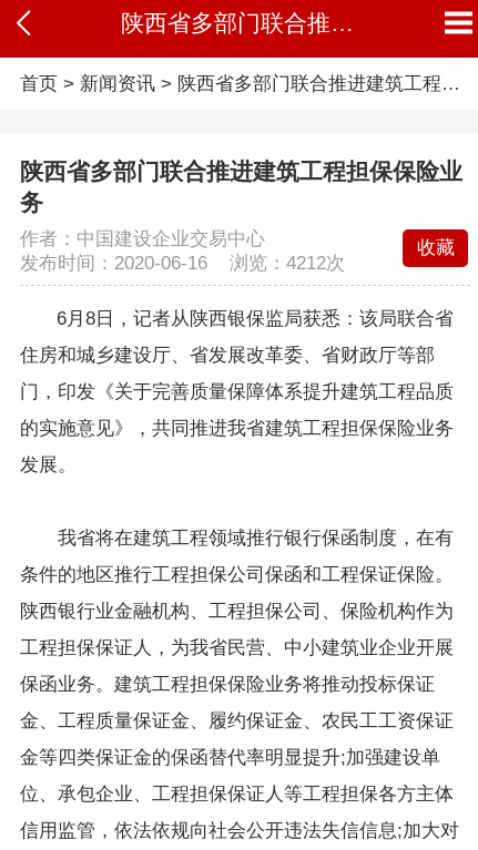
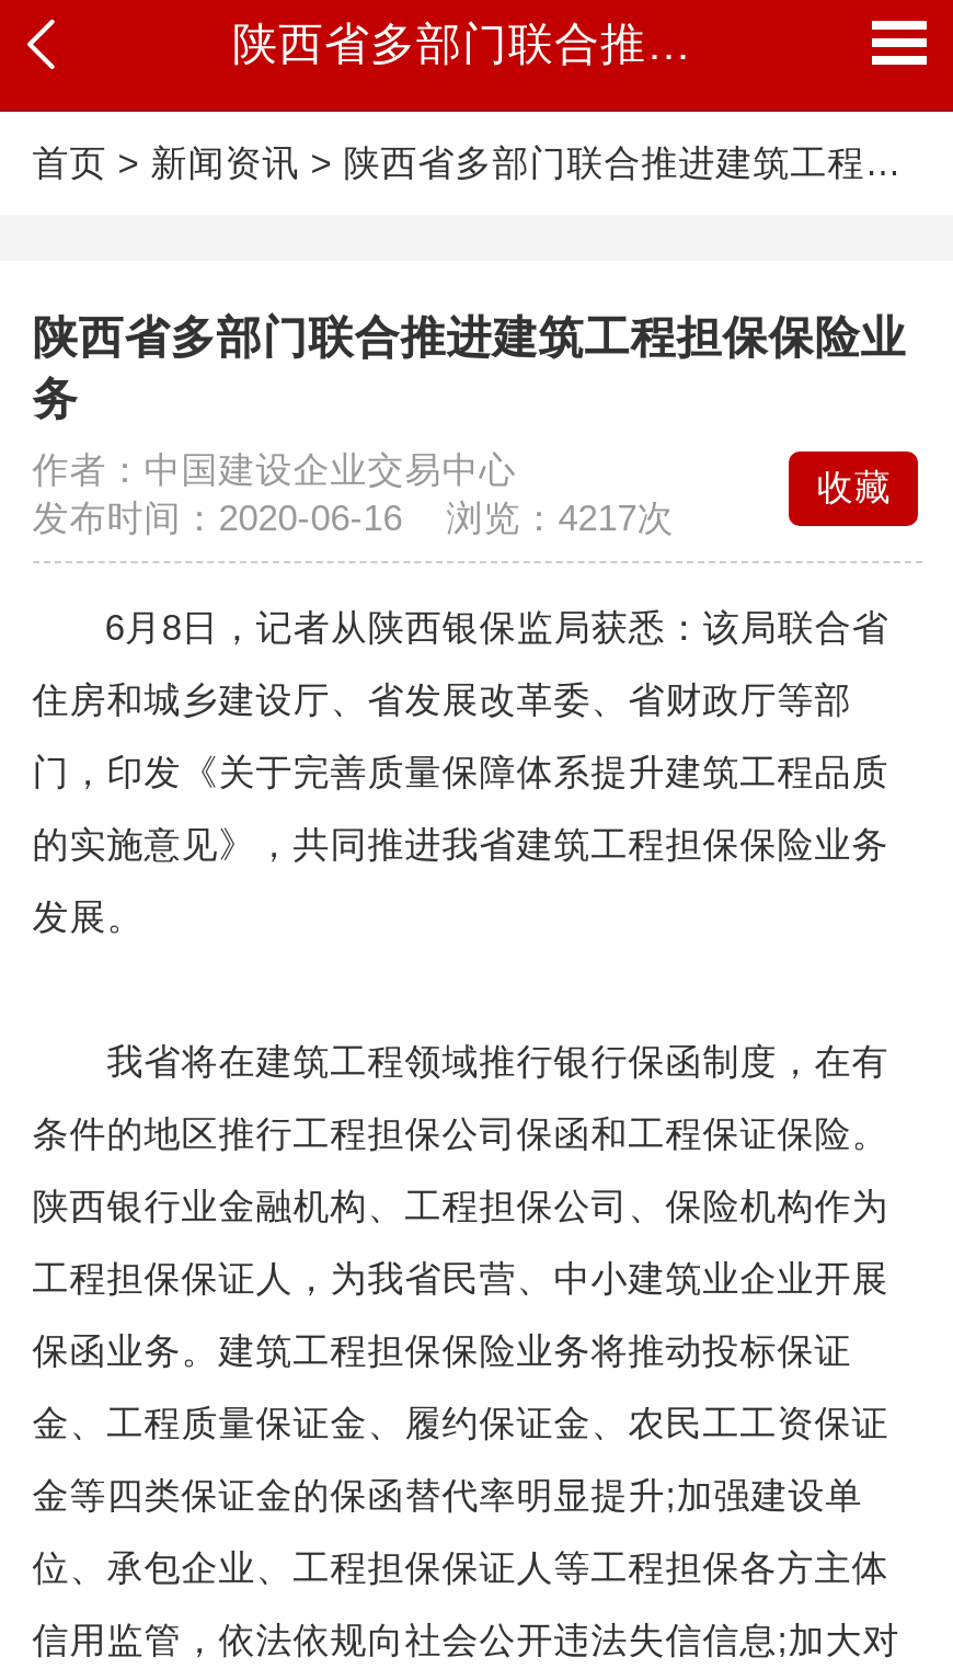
- 发布时间：2020-06-16 浏览：4212次
+ 发布时间：2020-06-16 浏览：4217次
